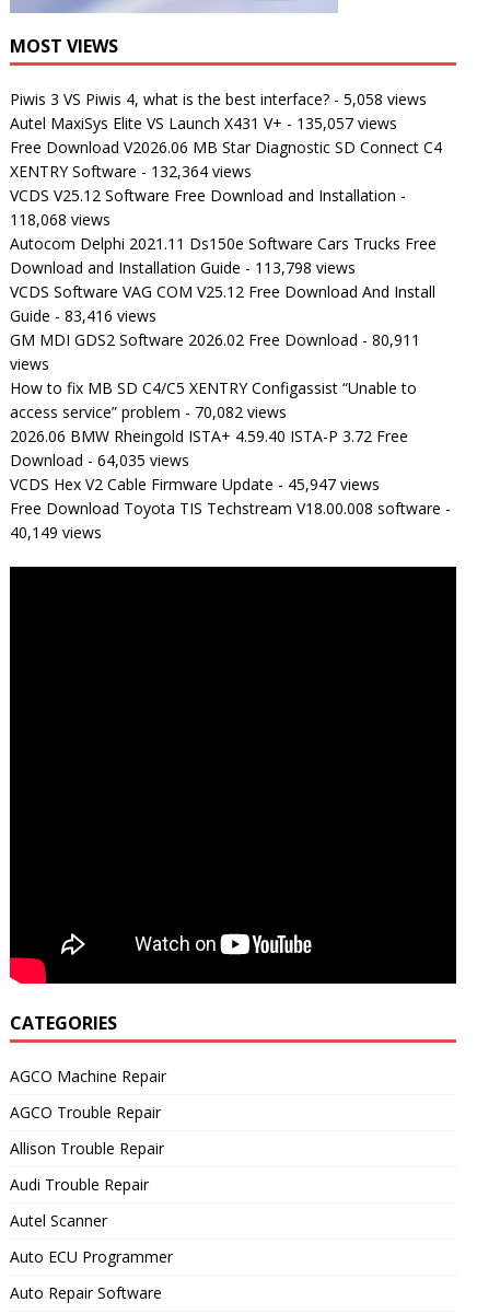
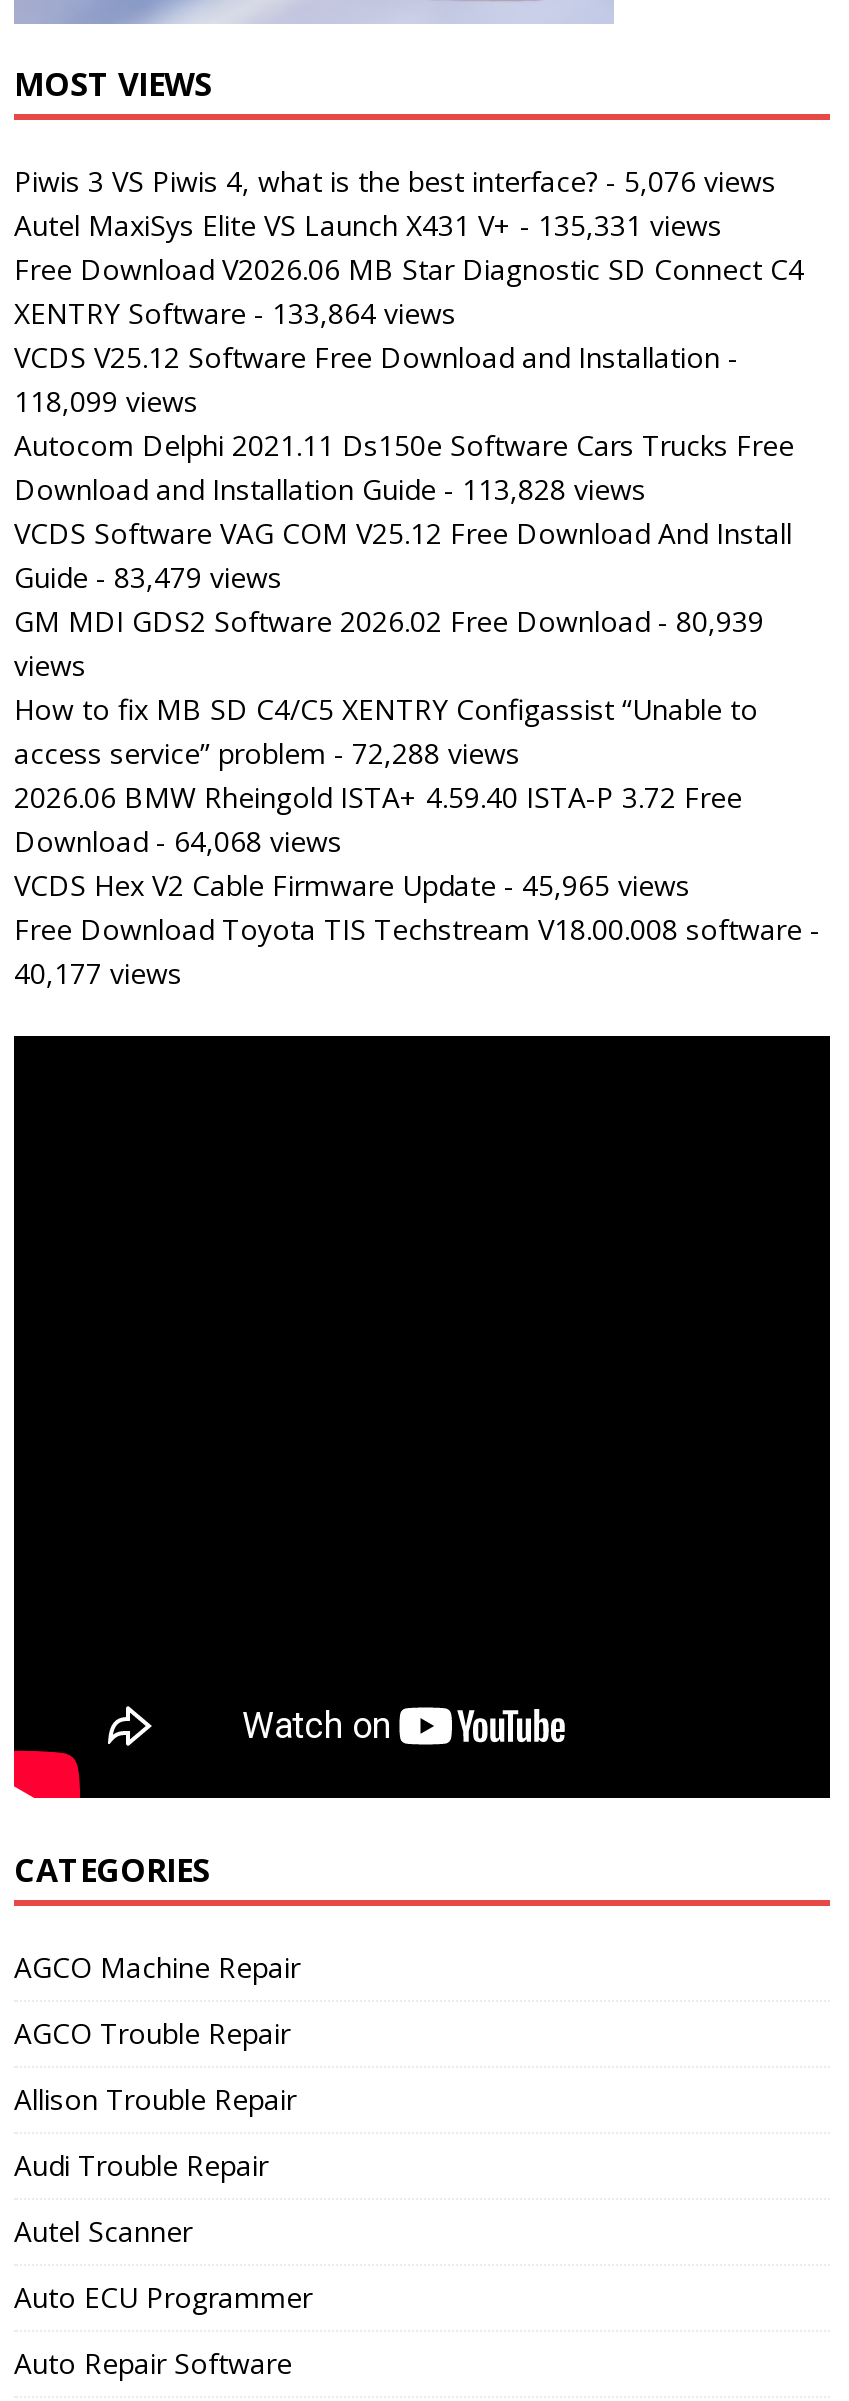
- Piwis 3 VS Piwis 4, what is the best interface? - 5,058 views
+ Piwis 3 VS Piwis 4, what is the best interface? - 5,076 views

- Autel MaxiSys Elite VS Launch X431 V+ - 135,057 views
+ Autel MaxiSys Elite VS Launch X431 V+ - 135,331 views

- XENTRY Software - 132,364 views
+ XENTRY Software - 133,864 views

- 118,068 views
+ 118,099 views

- Download and Installation Guide - 113,798 views
+ Download and Installation Guide - 113,828 views

- Guide - 83,416 views
+ Guide - 83,479 views

- GM MDI GDS2 Software 2026.02 Free Download - 80,911
+ GM MDI GDS2 Software 2026.02 Free Download - 80,939

- access service” problem - 70,082 views
+ access service” problem - 72,288 views

- Download - 64,035 views
+ Download - 64,068 views

- VCDS Hex V2 Cable Firmware Update - 45,947 views
+ VCDS Hex V2 Cable Firmware Update - 45,965 views

- 40,149 views
+ 40,177 views
